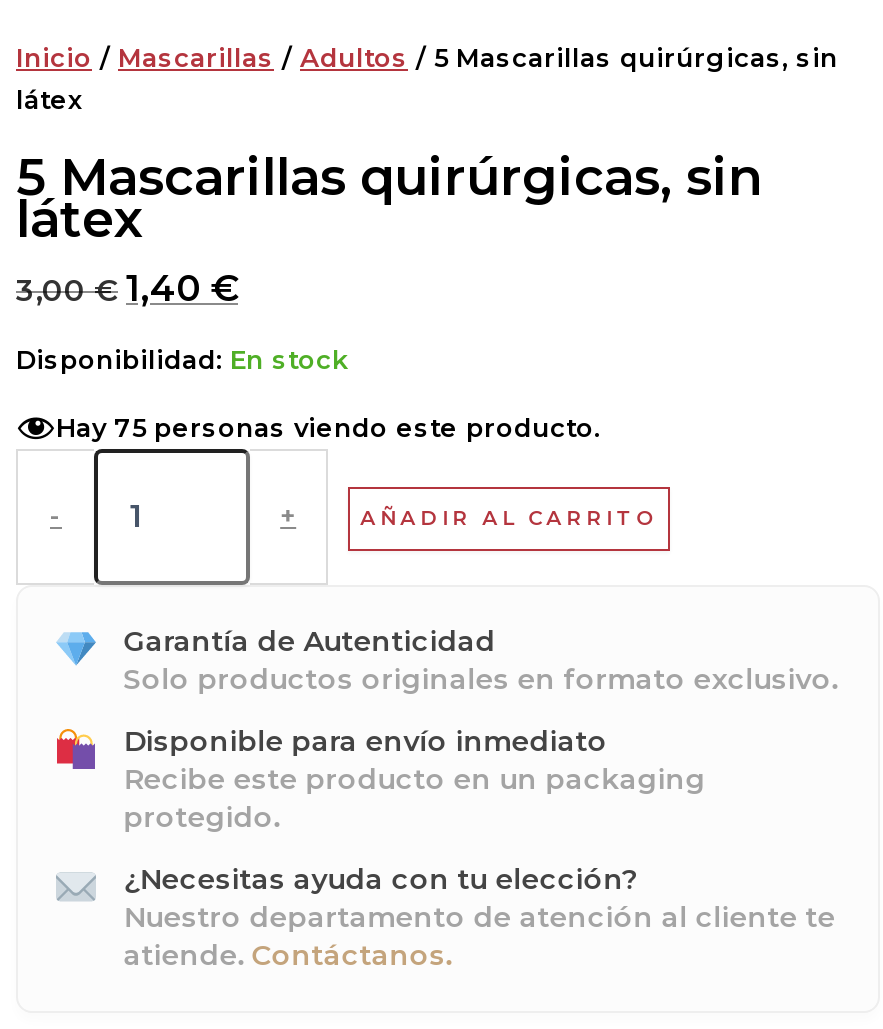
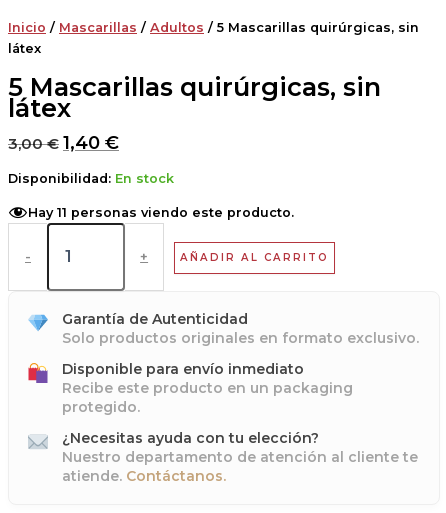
- Hay 75 personas viendo este producto.
+ Hay 11 personas viendo este producto.
